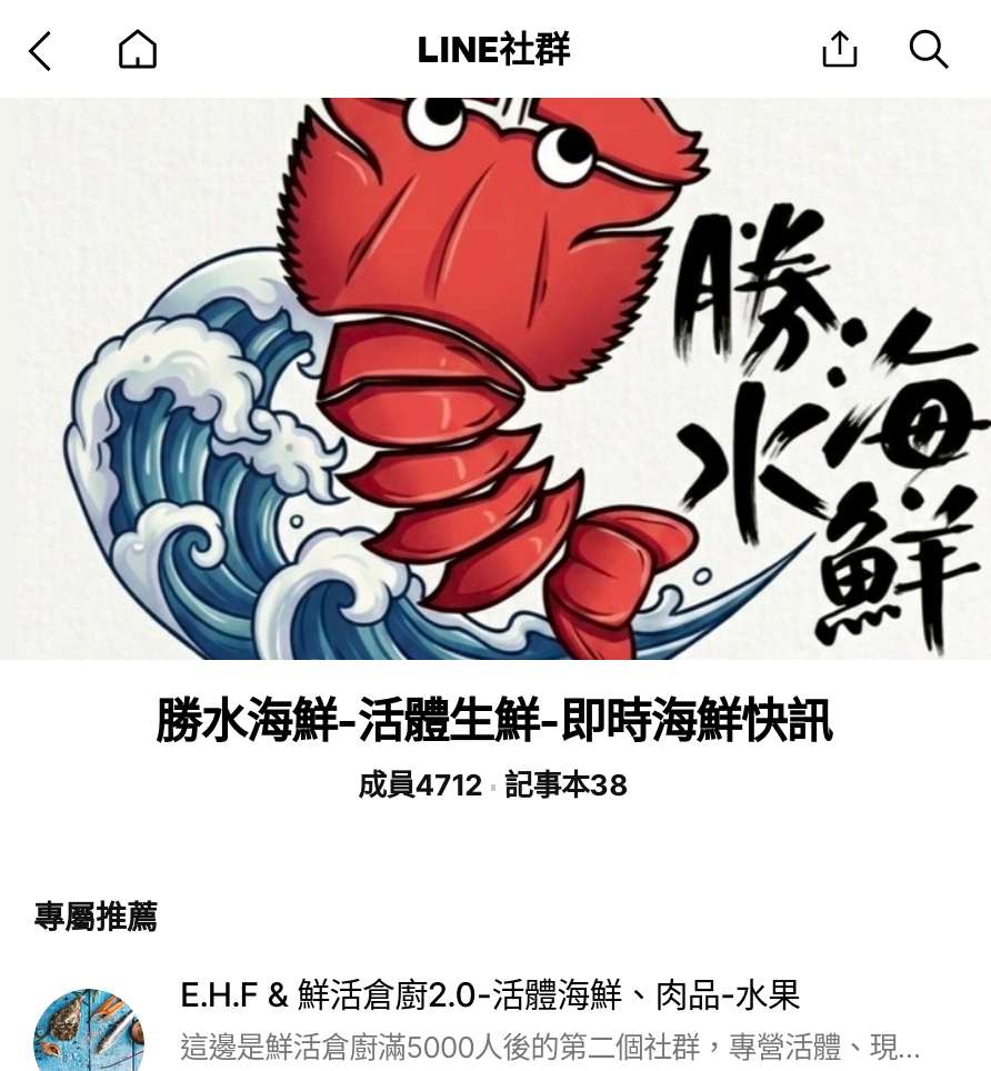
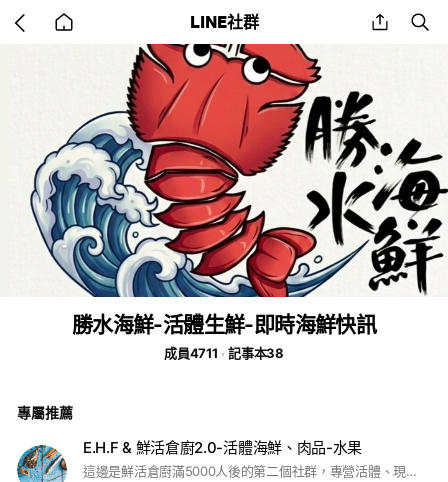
- 成員4712 記事本38
+ 成員4711 記事本38
